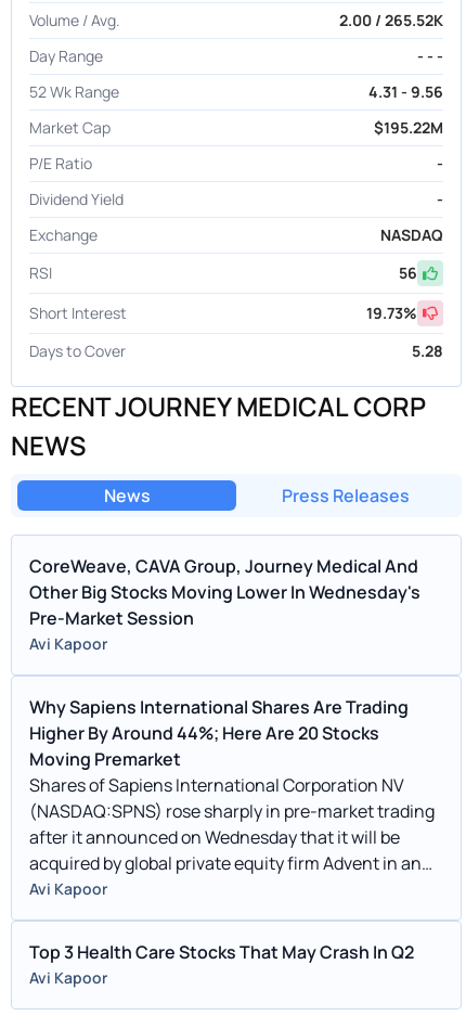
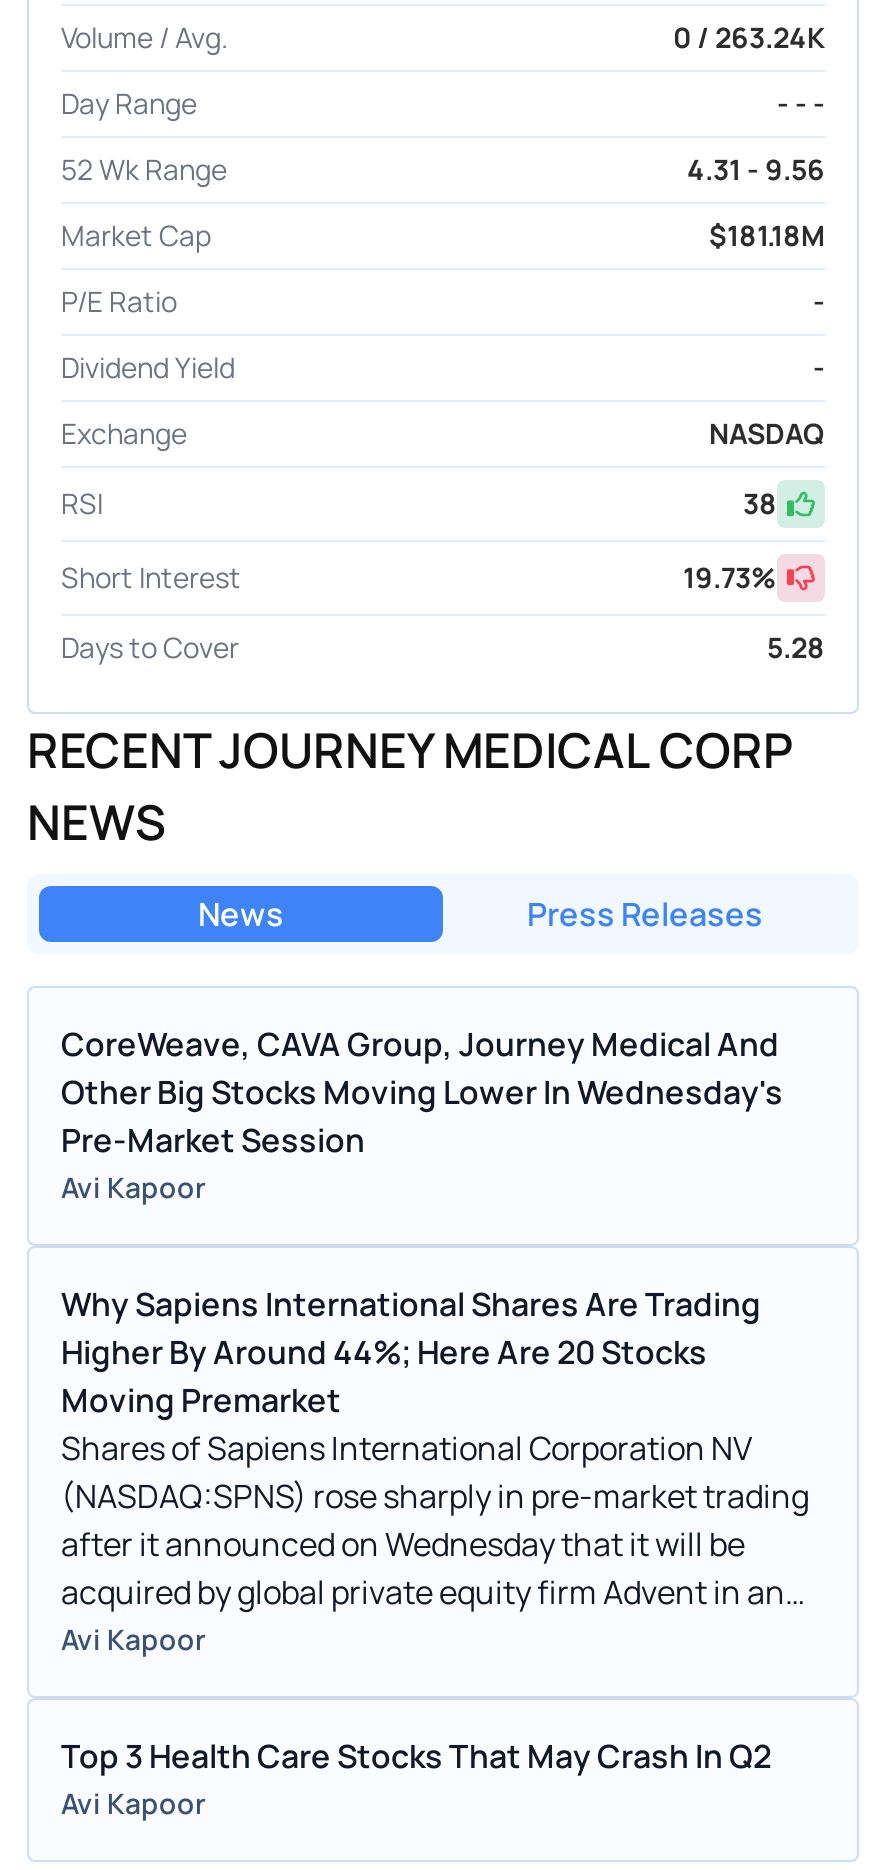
- 2.00 / 265.52K
+ 0 / 263.24K

- $195.22M
+ $181.18M

- 56
+ 38
